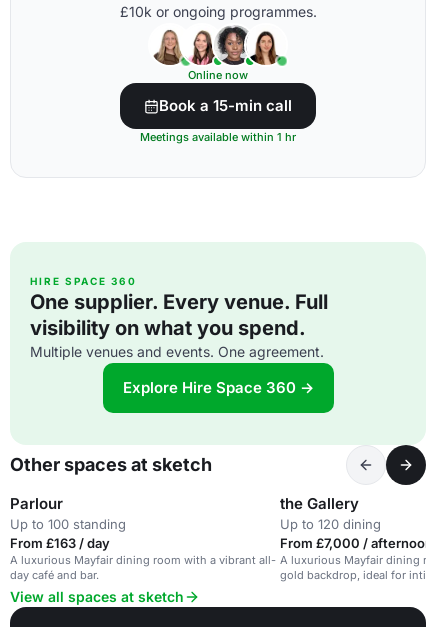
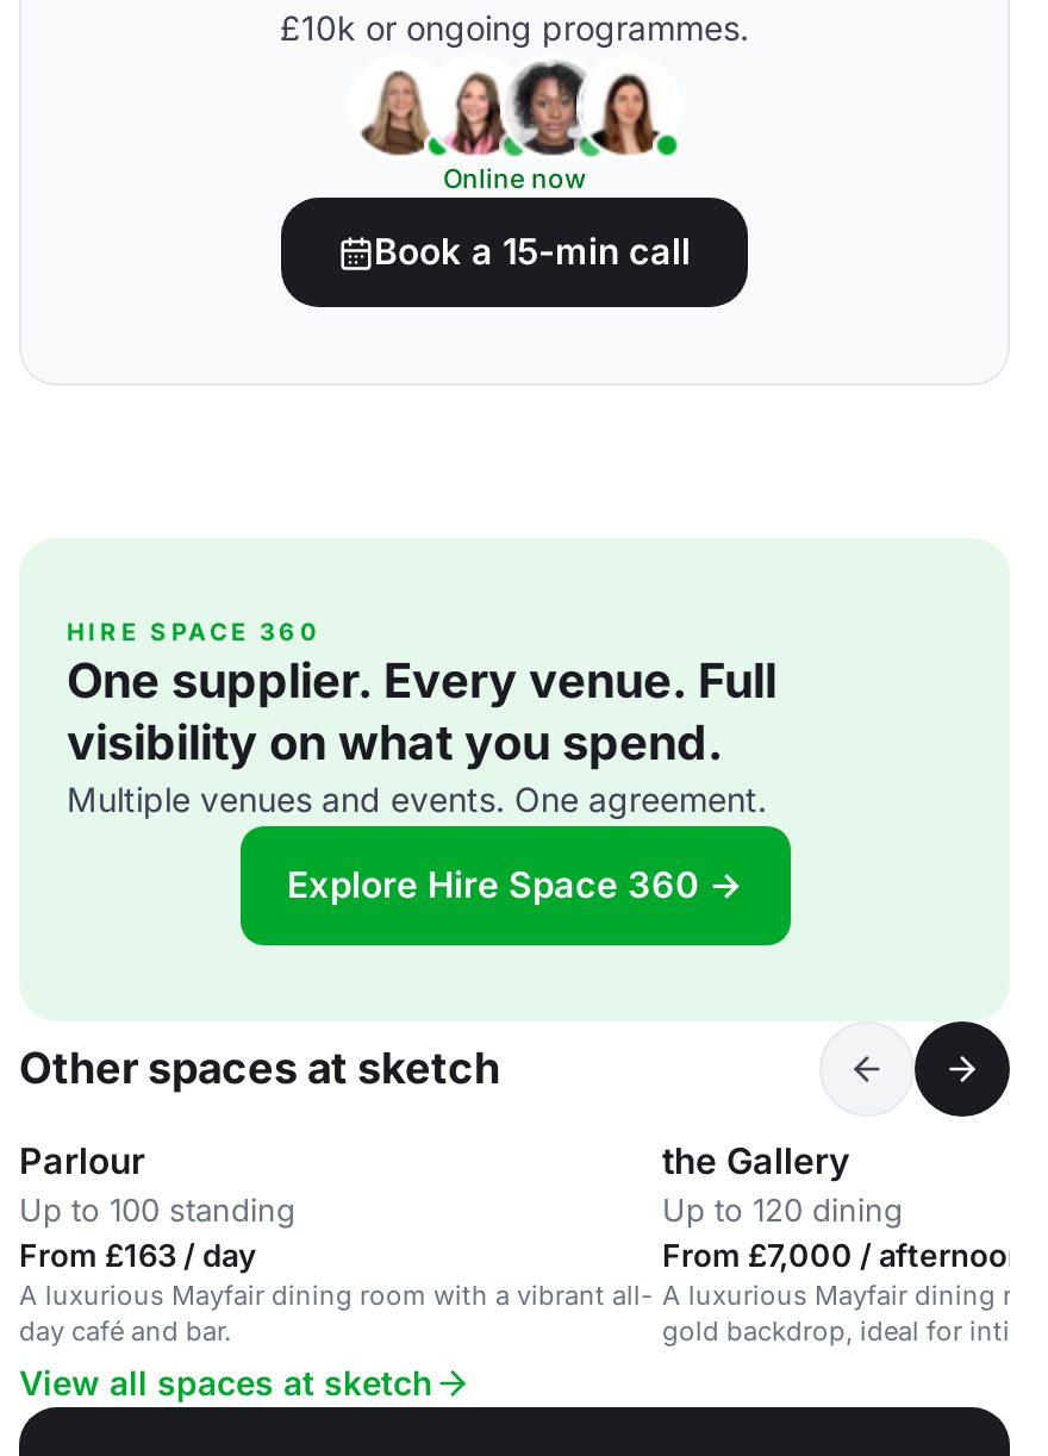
- Meetings available within 1 hr
